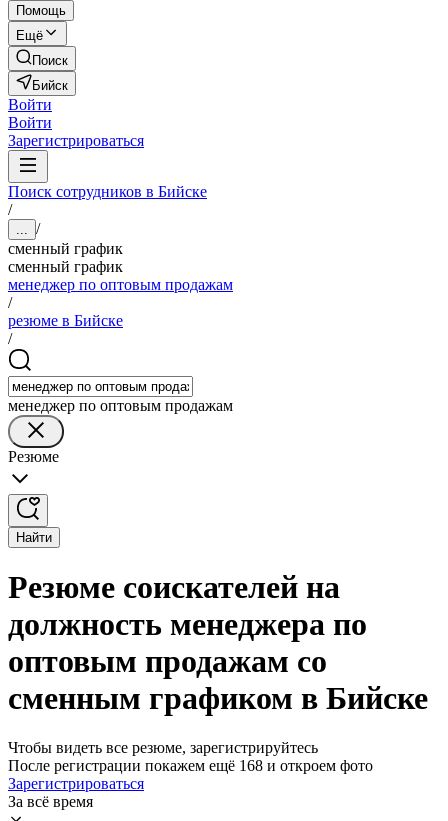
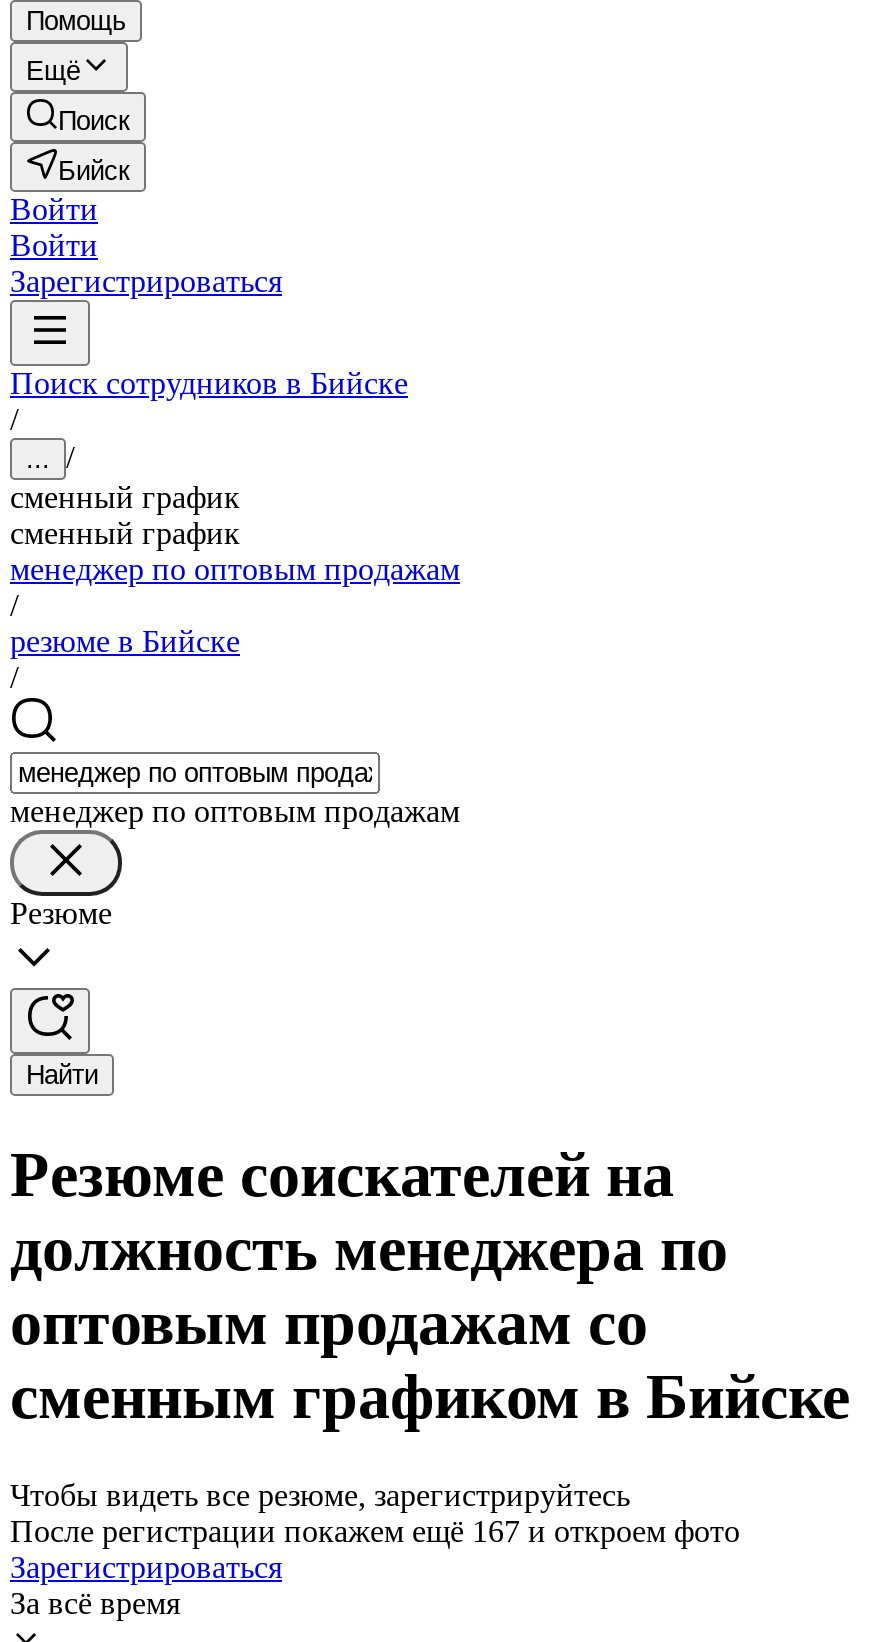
- После регистрации покажем ещё 168 и откроем фото
+ После регистрации покажем ещё 167 и откроем фото
